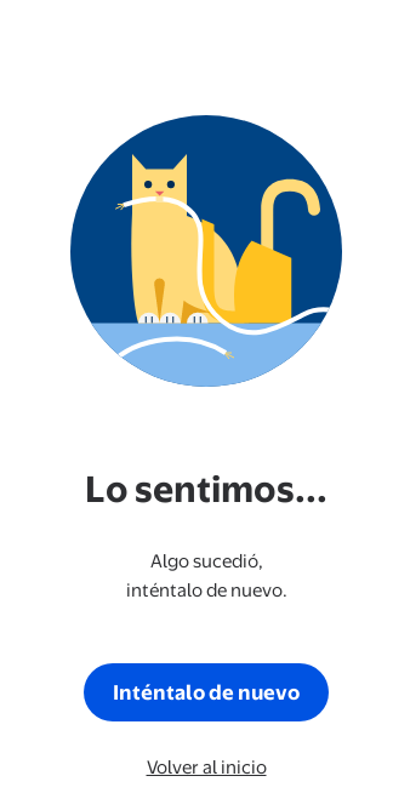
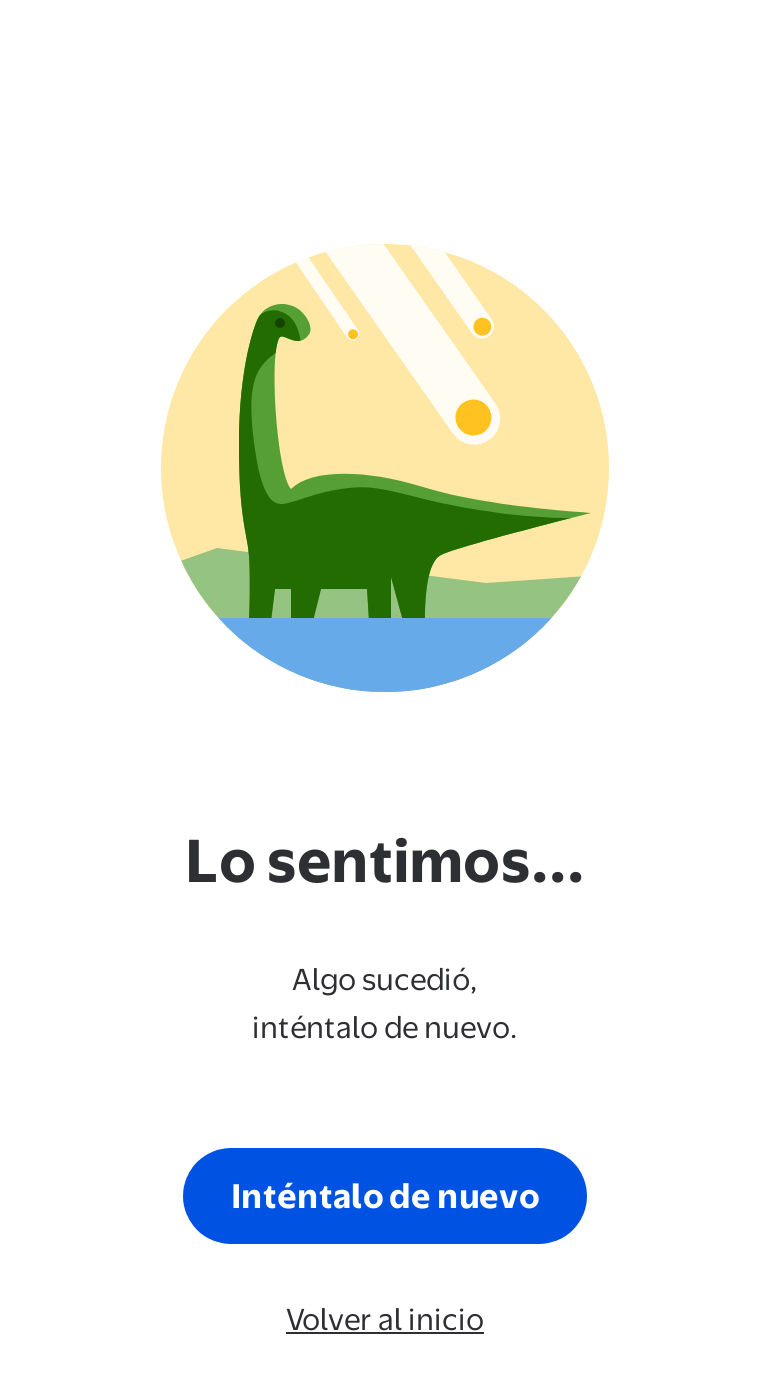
- [image]
+ [image]
